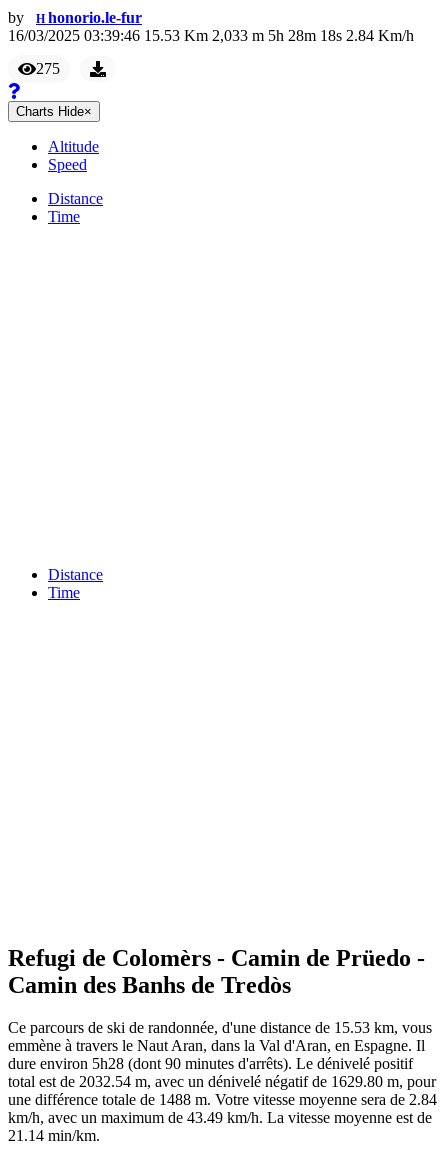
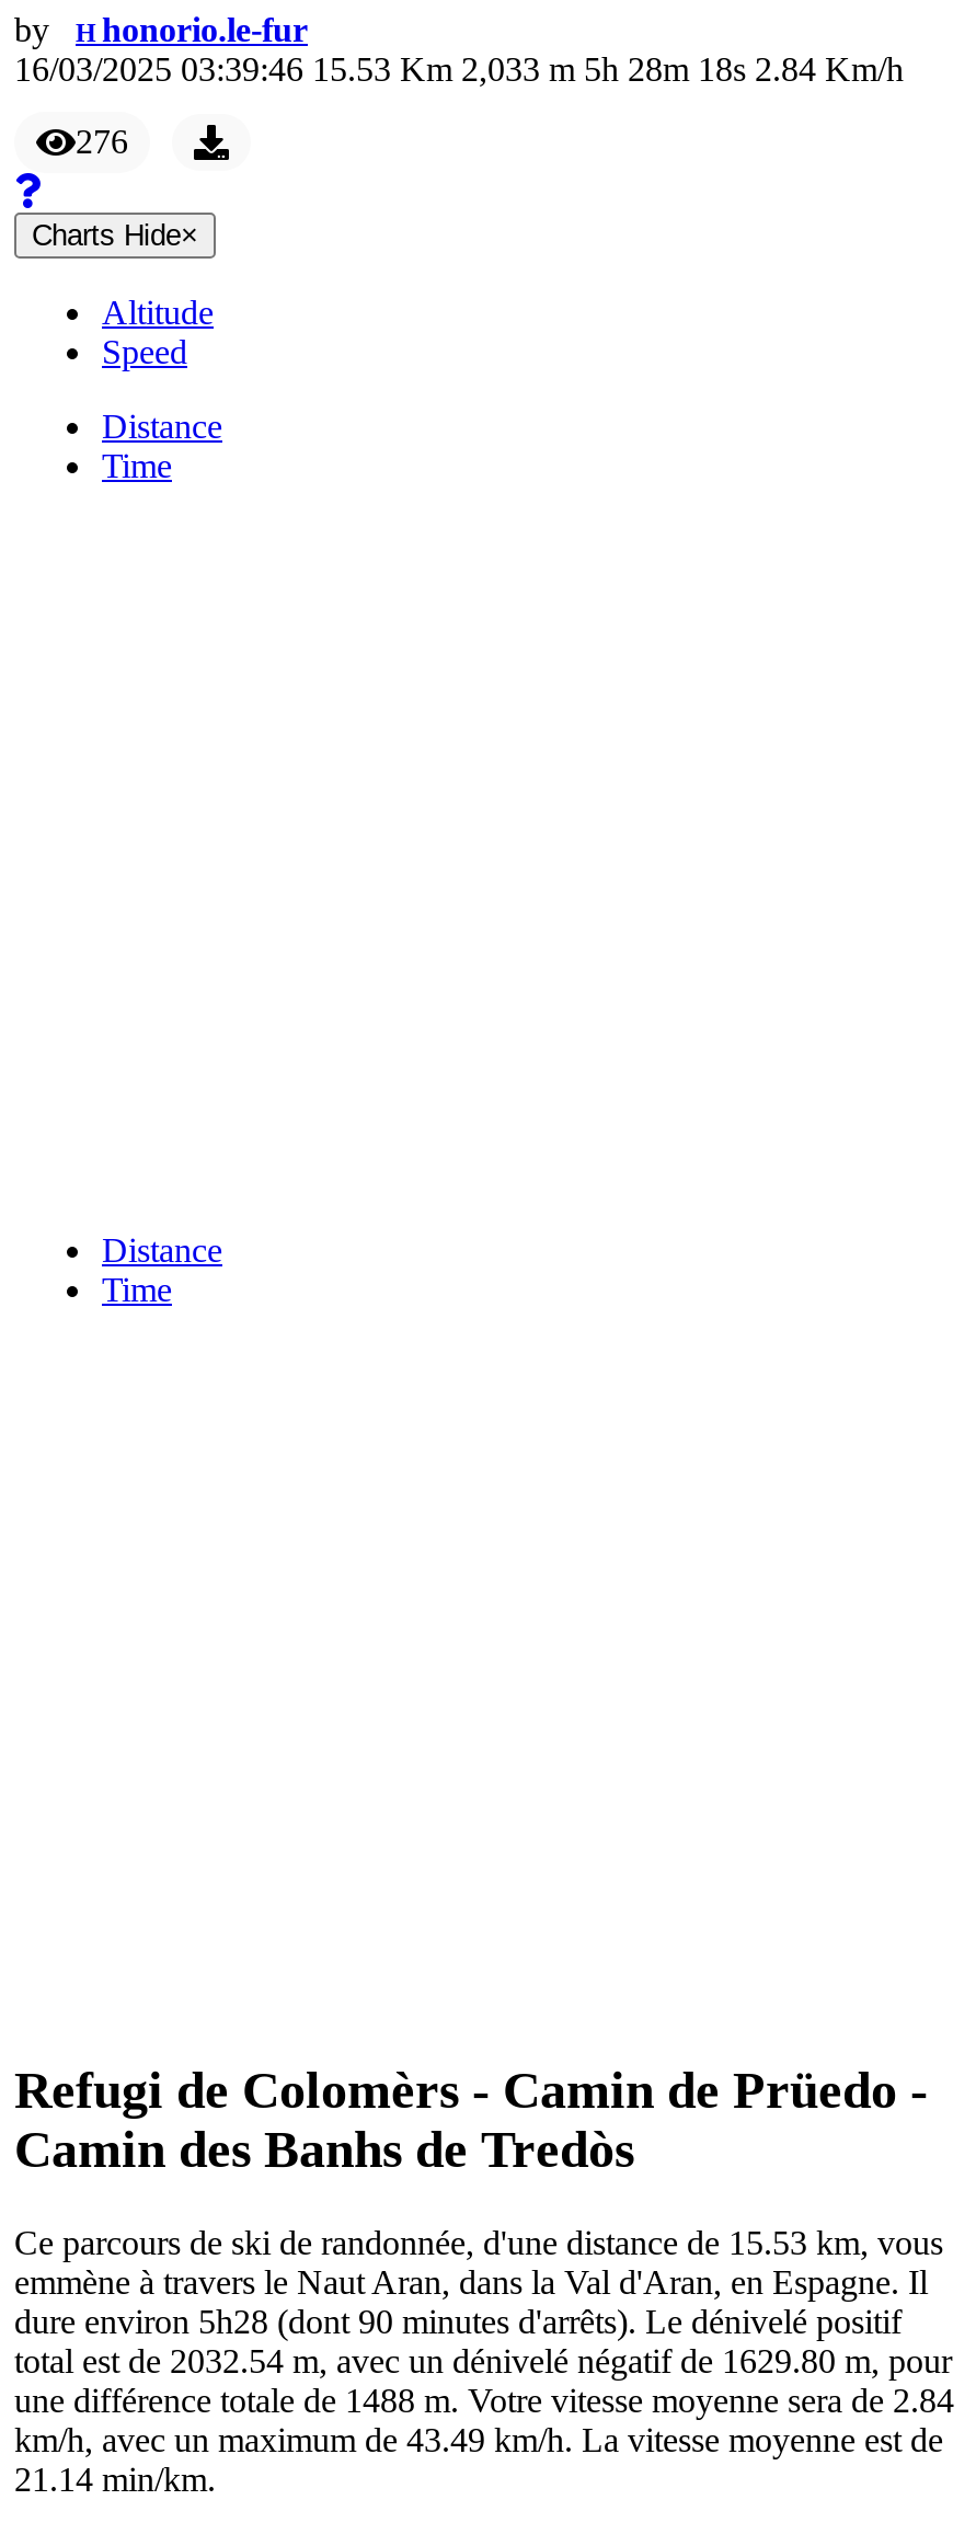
- 275
+ 276
